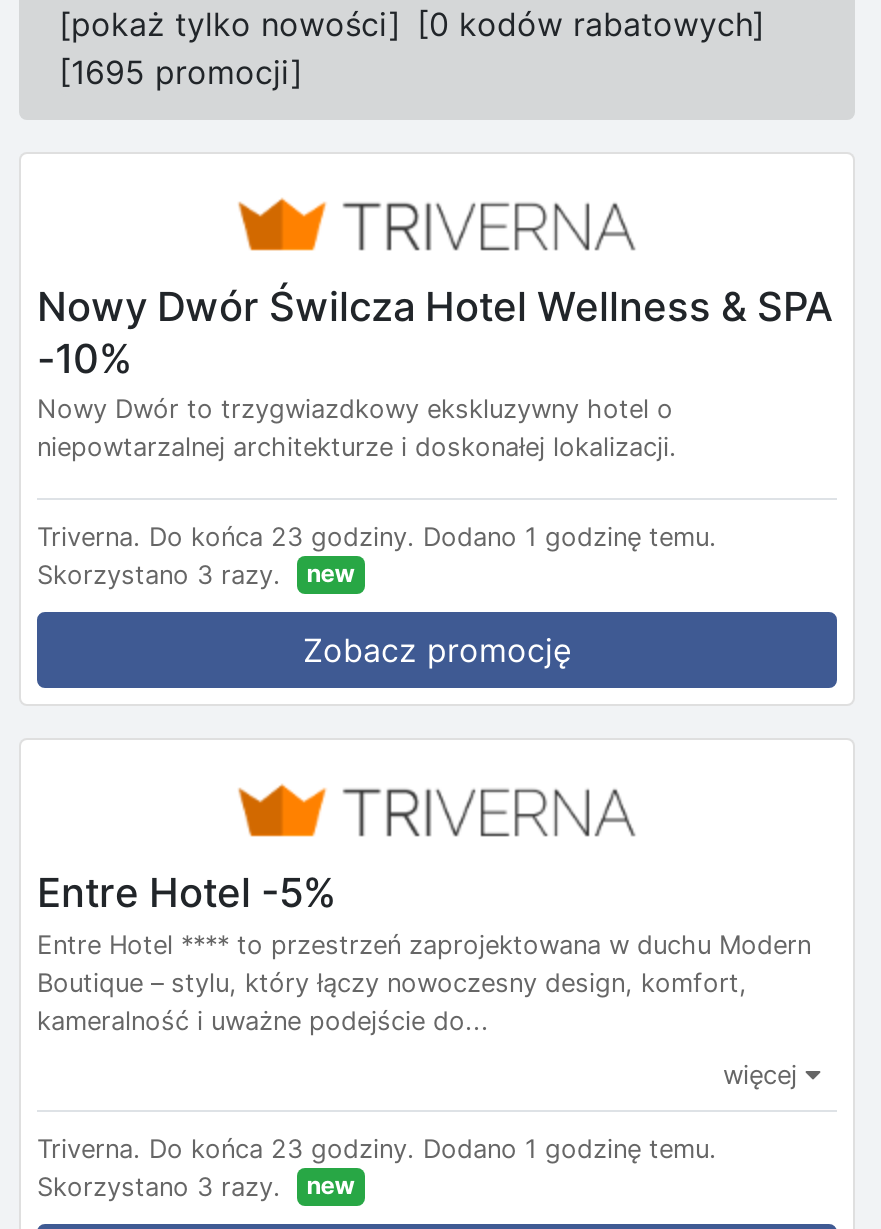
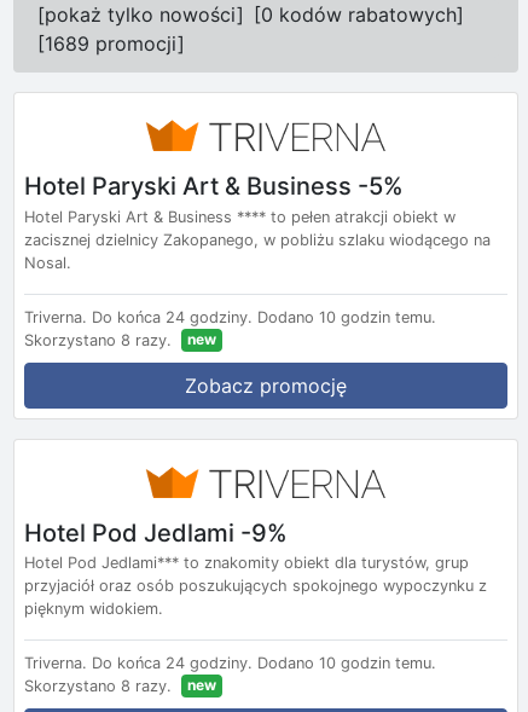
- [1695 promocji]
+ [1689 promocji]

- Nowy Dwór Świlcza Hotel Wellness & SPA
- -10%
- Nowy Dwór to trzygwiazdkowy ekskluzywny hotel o
- niepowtarzalnej architekturze i doskonałej lokalizacji.
+ Hotel Paryski Art & Business -5%
+ Hotel Paryski Art & Business **** to pełen atrakcji obiekt w
+ zacisznej dzielnicy Zakopanego, w pobliżu szlaku wiodącego na
+ Nosal.

- Triverna. Do końca 23 godziny. Dodano 1 godzinę temu.
- Skorzystano 3 razy.
+ Triverna. Do końca 24 godziny. Dodano 10 godzin temu.
+ Skorzystano 8 razy.

- Entre Hotel -5%
- Entre Hotel **** to przestrzeń zaprojektowana w duchu Modern
- Boutique – stylu, który łączy nowoczesny design, komfort,
- kameralność i uważne podejście do...
- więcej
- Triverna. Do końca 23 godziny. Dodano 1 godzinę temu.
- Skorzystano 3 razy.
+ Hotel Pod Jedlami -9%
+ Hotel Pod Jedlami*** to znakomity obiekt dla turystów, grup
+ przyjaciół oraz osób poszukujących spokojnego wypoczynku z
+ pięknym widokiem.
+ Triverna. Do końca 24 godziny. Dodano 10 godzin temu.
+ Skorzystano 8 razy.
